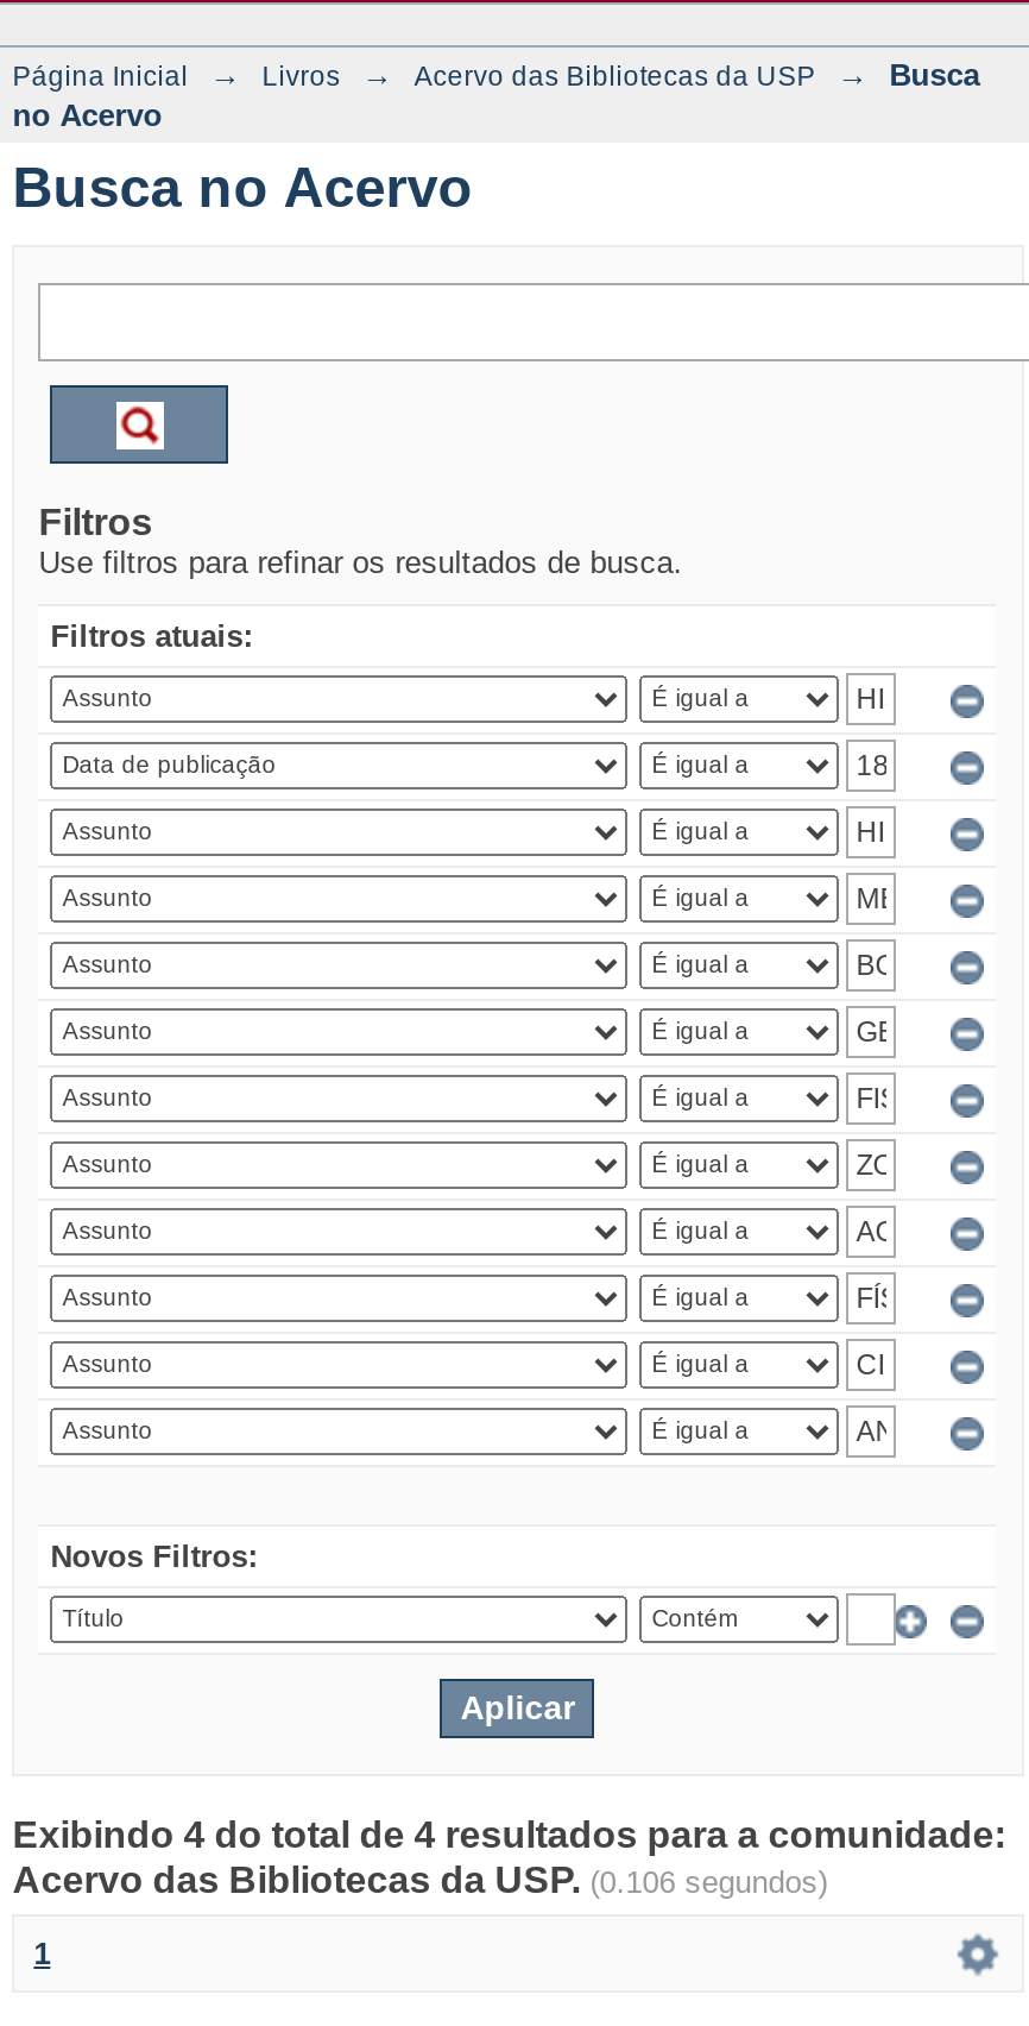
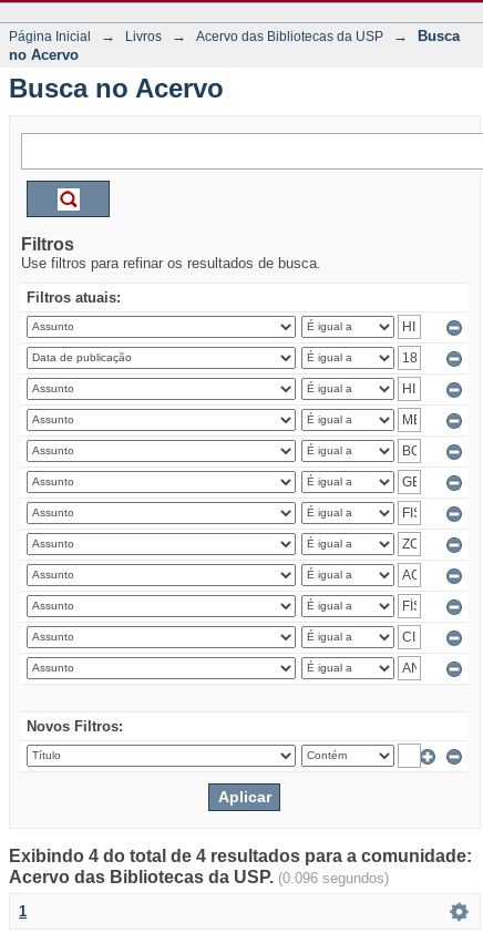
- Acervo das Bibliotecas da USP. (0.106 segundos)
+ Acervo das Bibliotecas da USP. (0.096 segundos)
